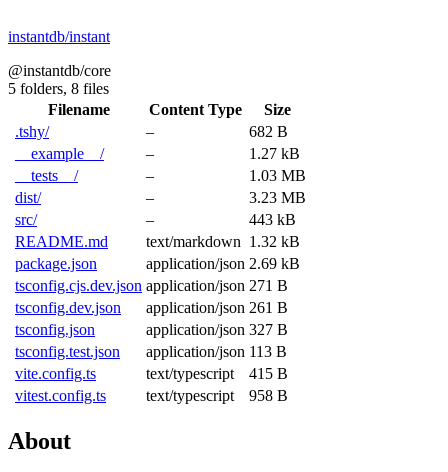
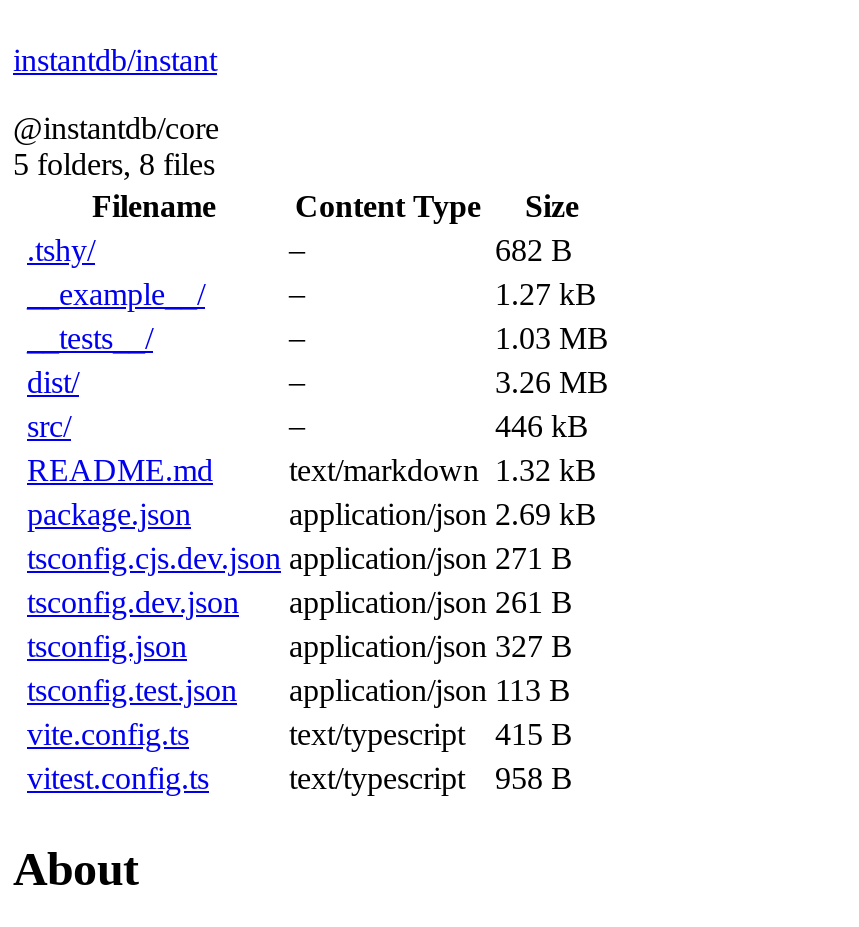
- 3.23 MB
+ 3.26 MB

- 443 kB
+ 446 kB
